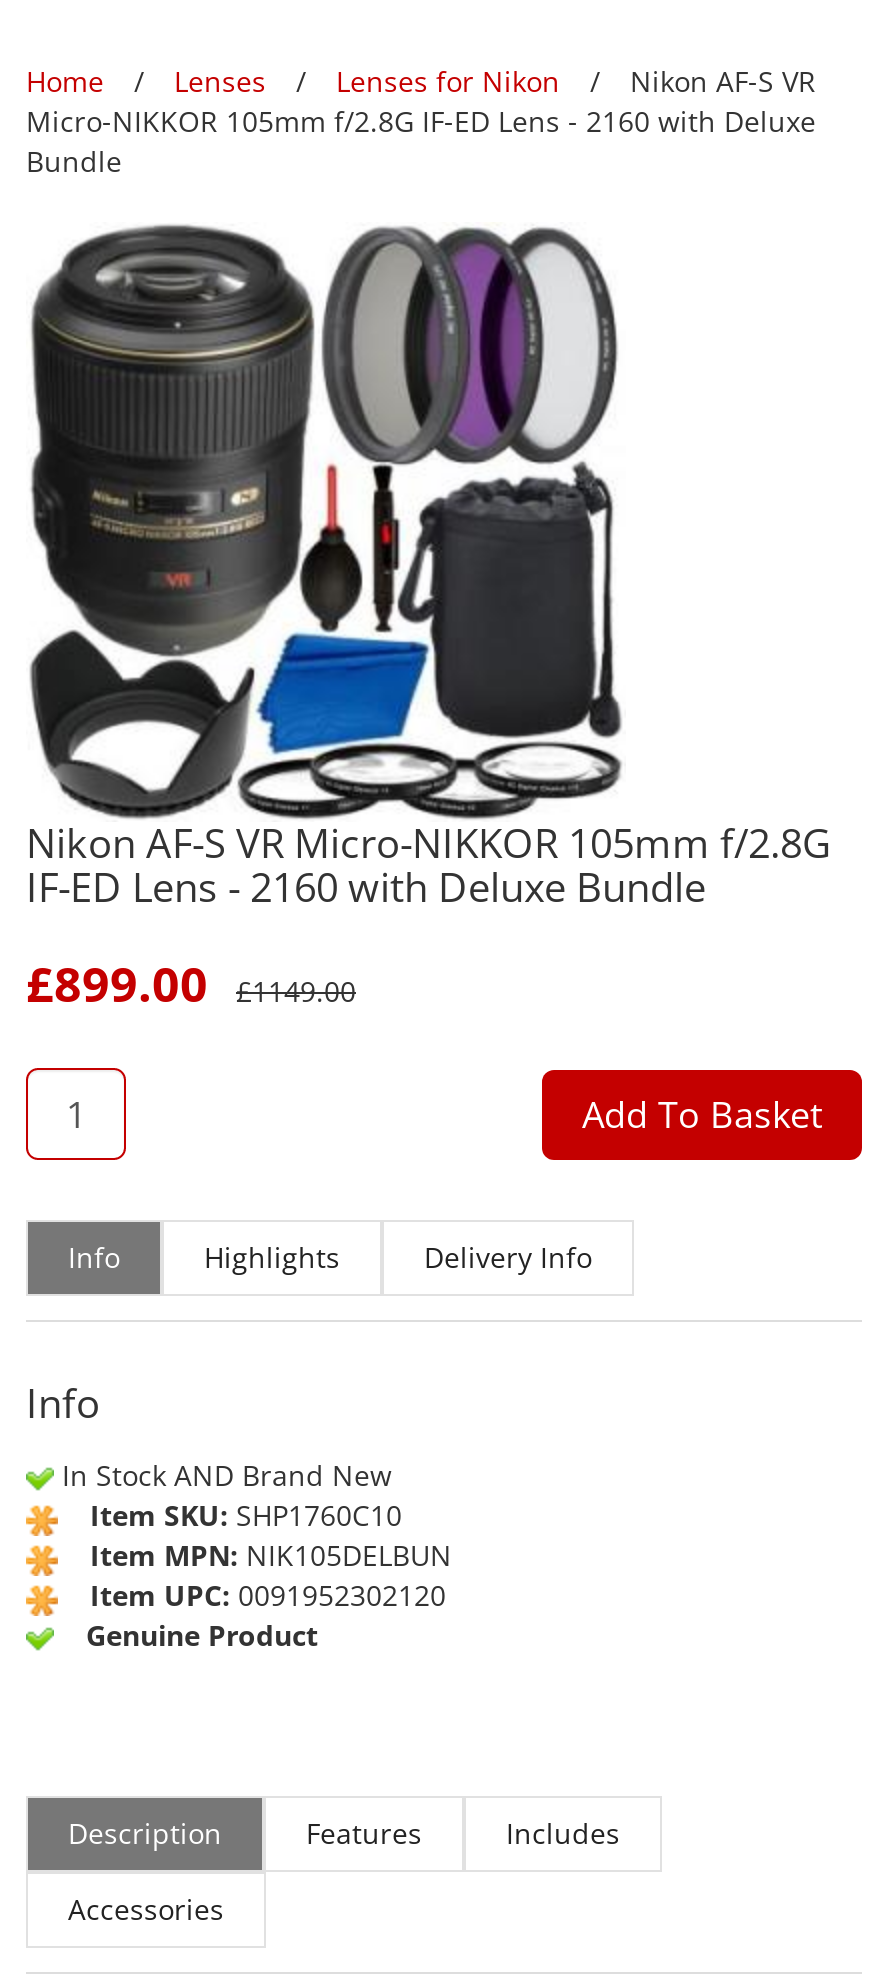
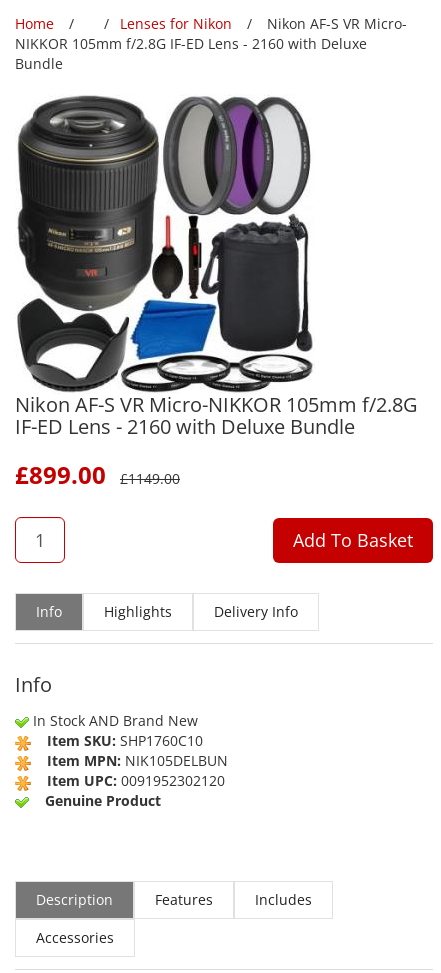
- Lenses
